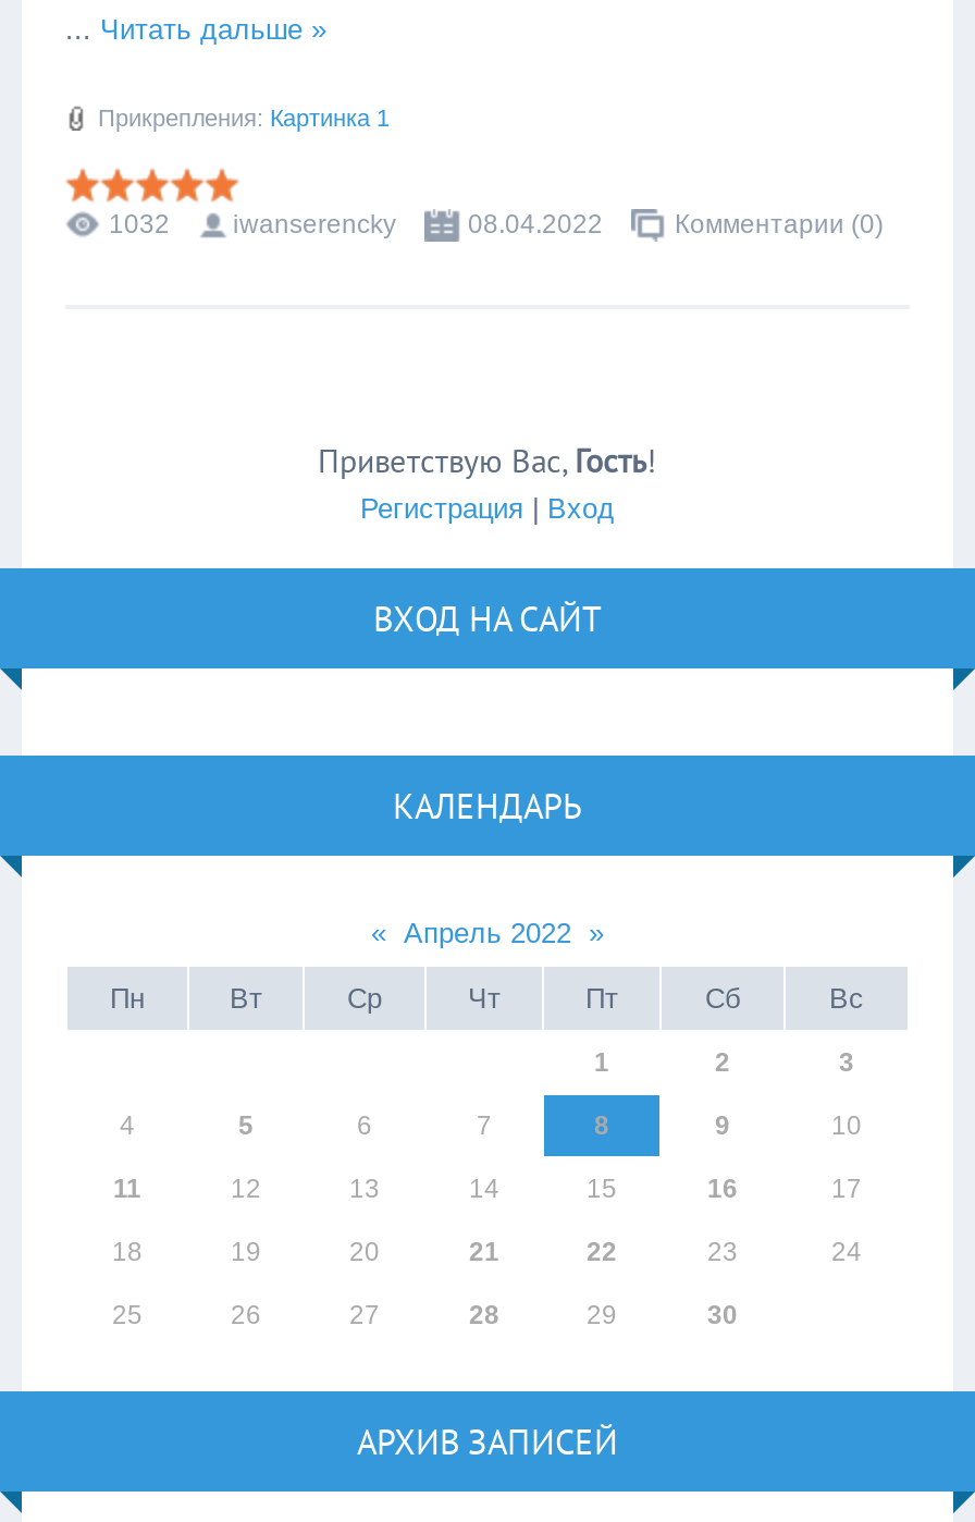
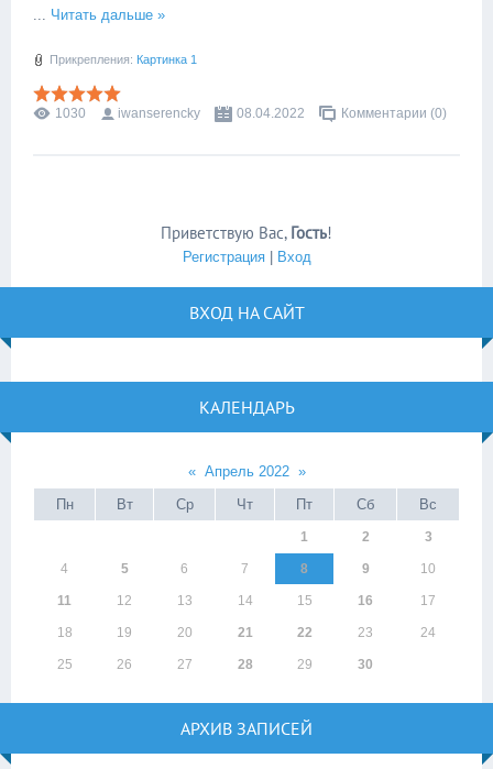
- 1032
+ 1030
